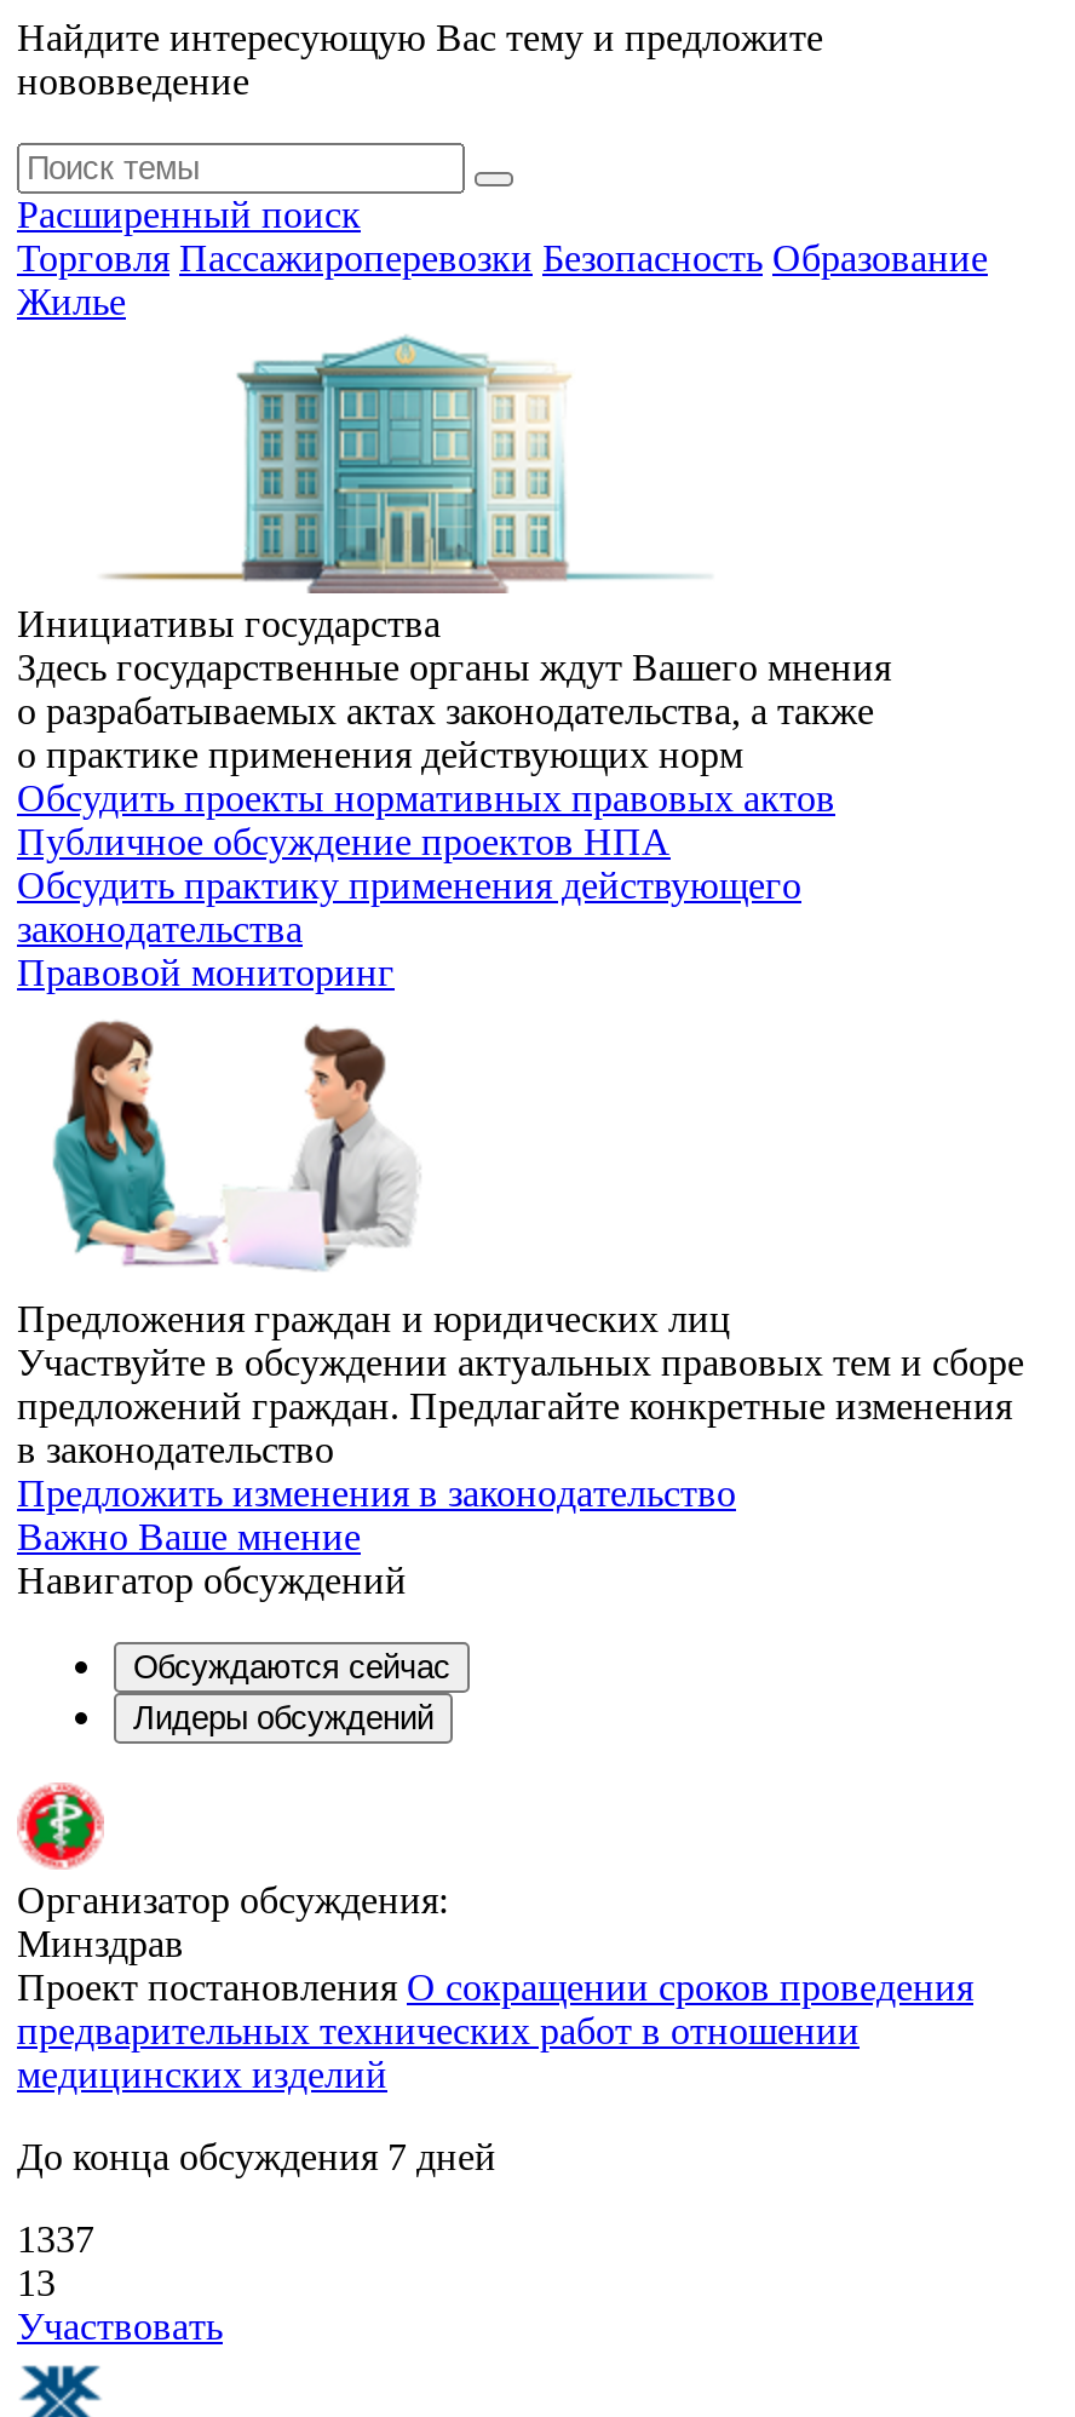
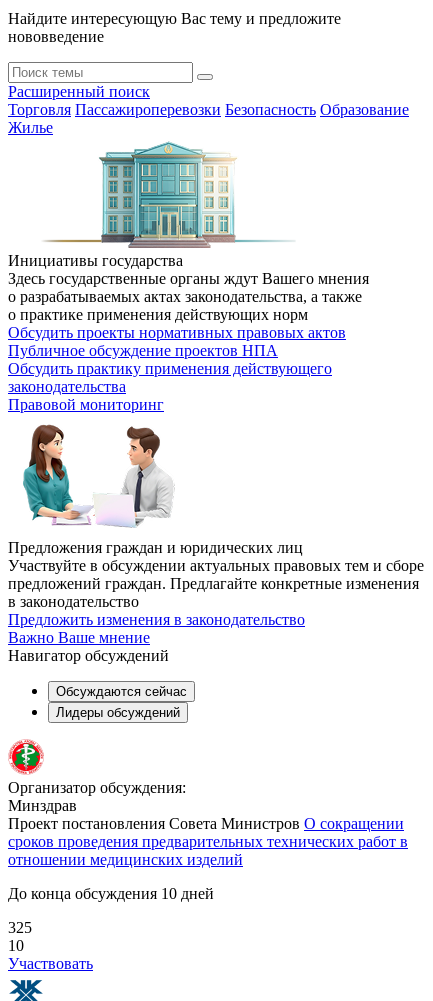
- Проект постановления О сокращении сроков проведения
- предварительных технических работ в отношении
- медицинских изделий
+ Проект постановления Совета Министров О сокращении
+ сроков проведения предварительных технических работ в
+ отношении медицинских изделий

- До конца обсуждения 7 дней
+ До конца обсуждения 10 дней

- 1337
- 13
+ 325
+ 10
